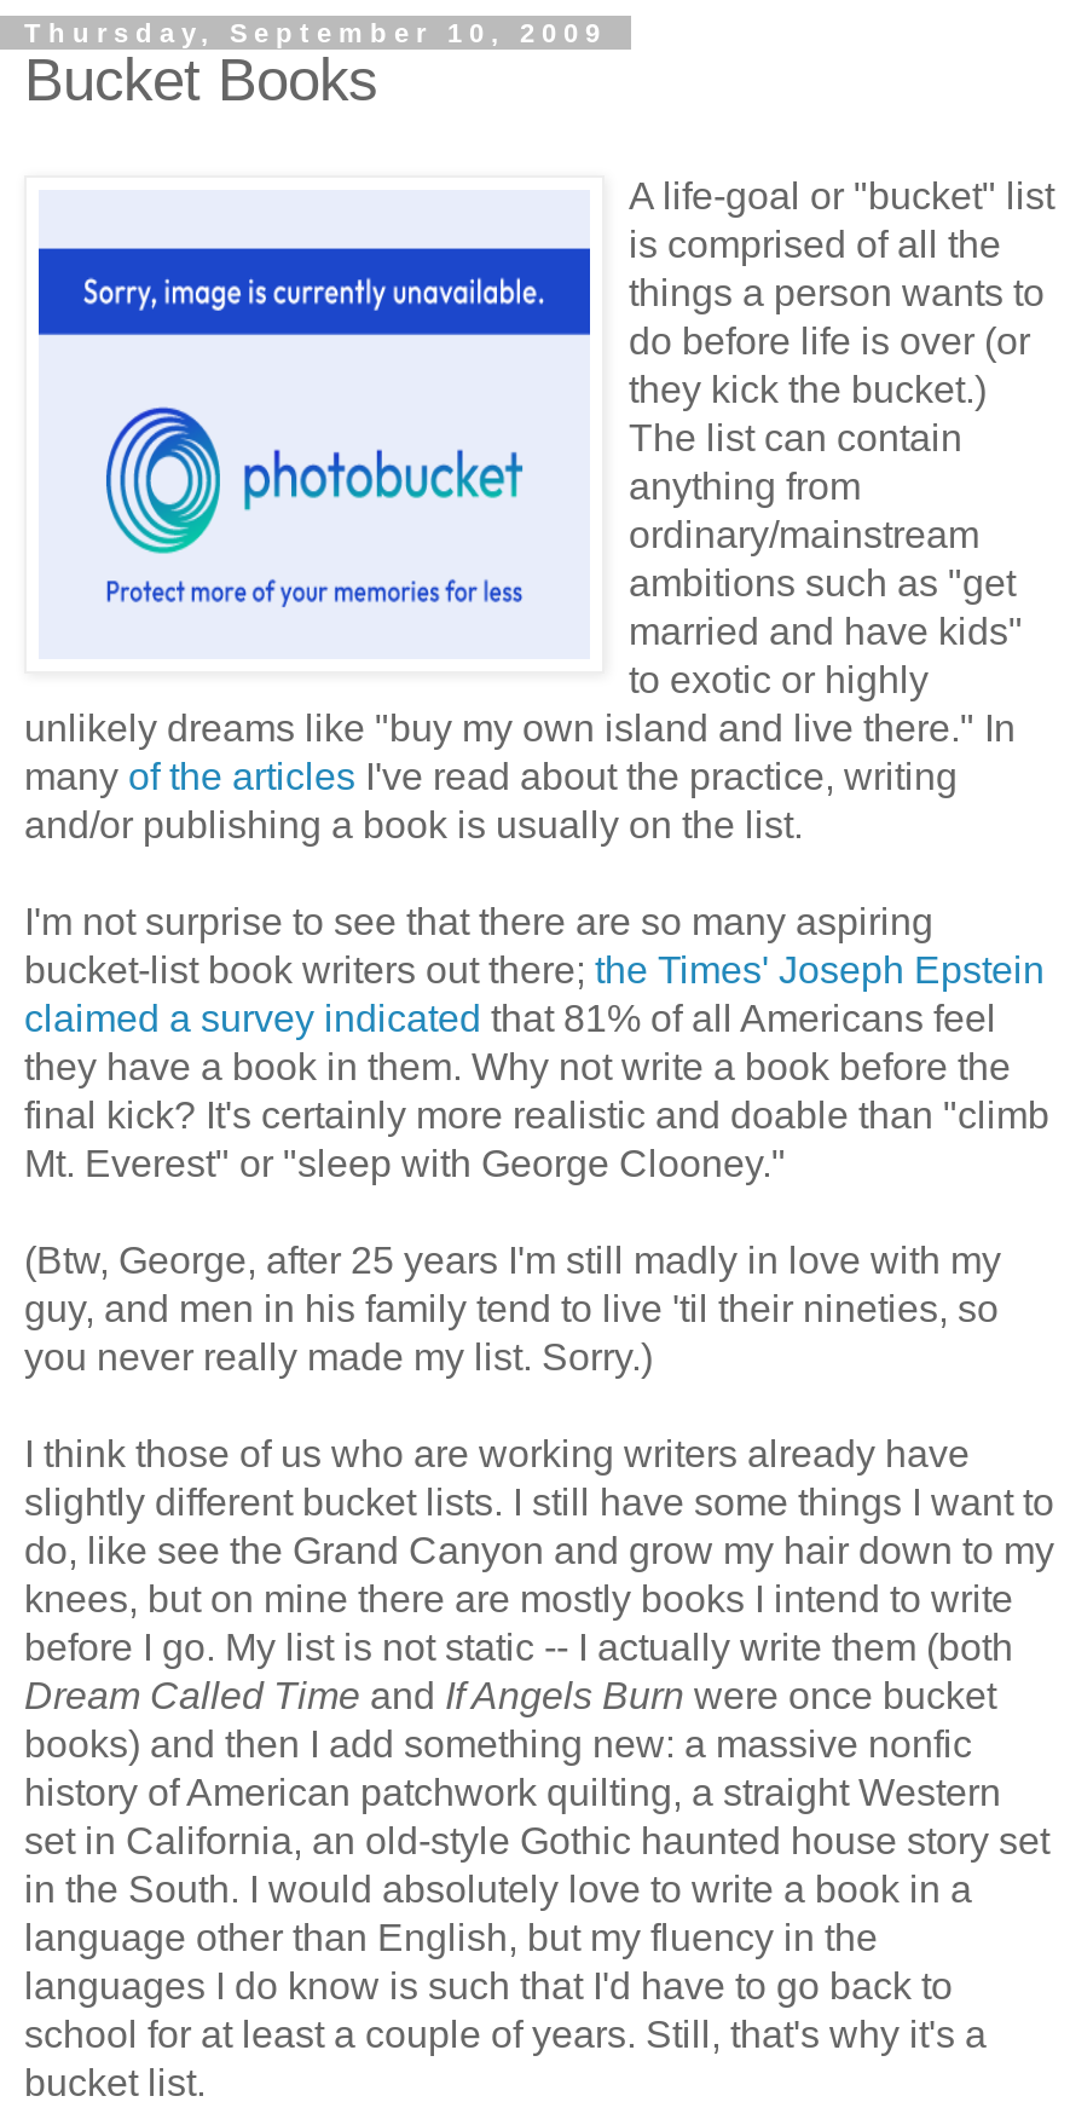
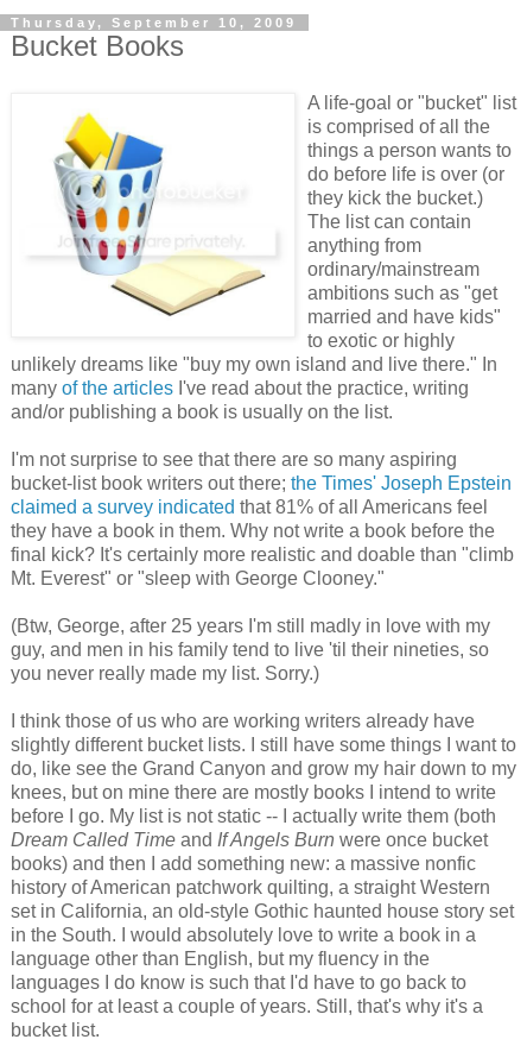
- [image]
+ [image]
